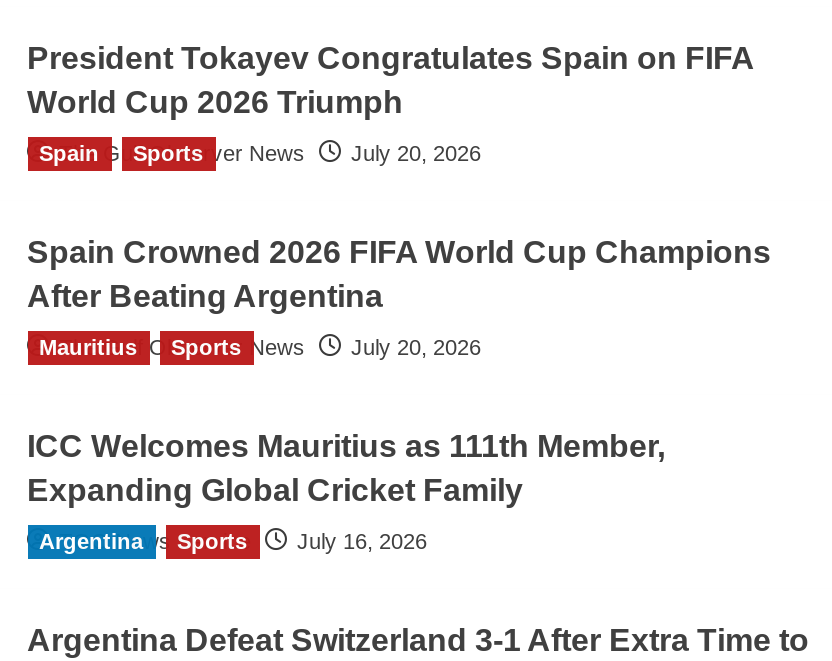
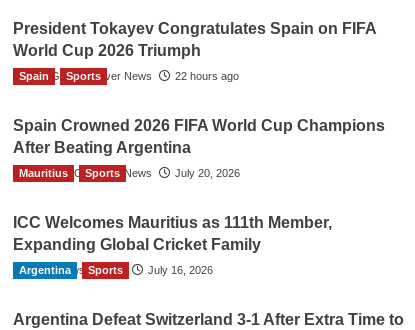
- July 20, 2026
+ 22 hours ago
